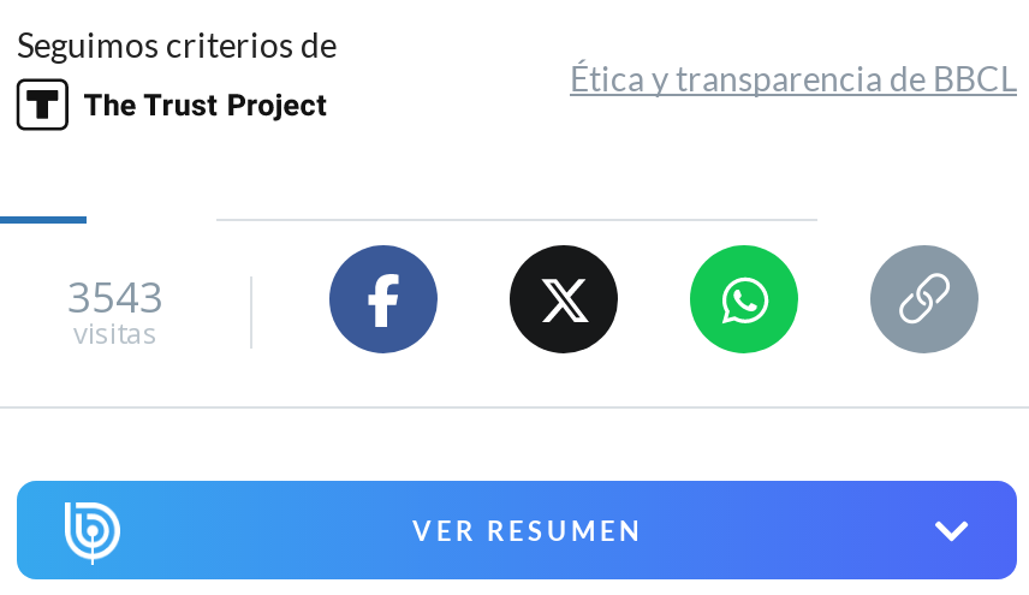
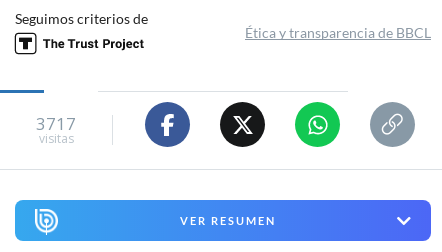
- 3543
+ 3717
